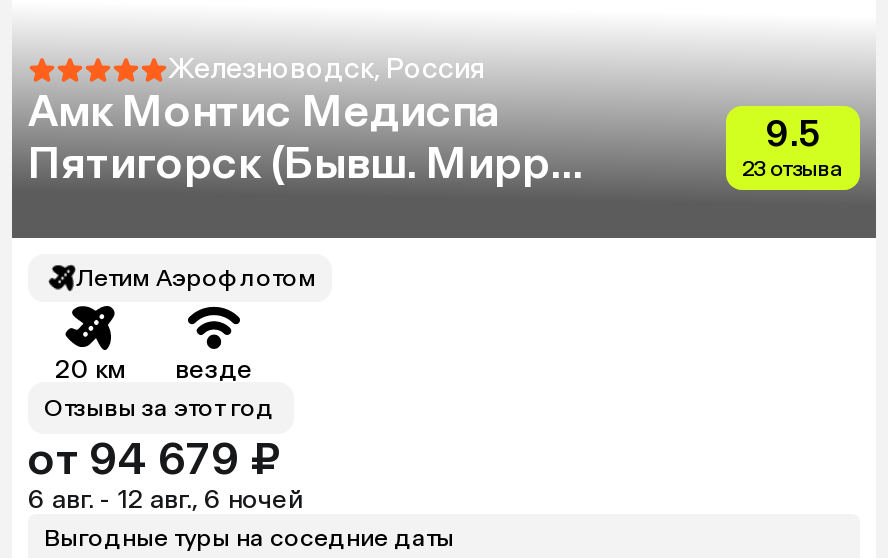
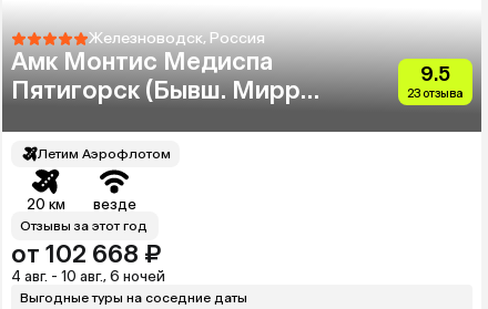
- от 94 679 ₽
+ от 102 668 ₽

- 6 авг. - 12 авг., 6 ночей
+ 4 авг. - 10 авг., 6 ночей
